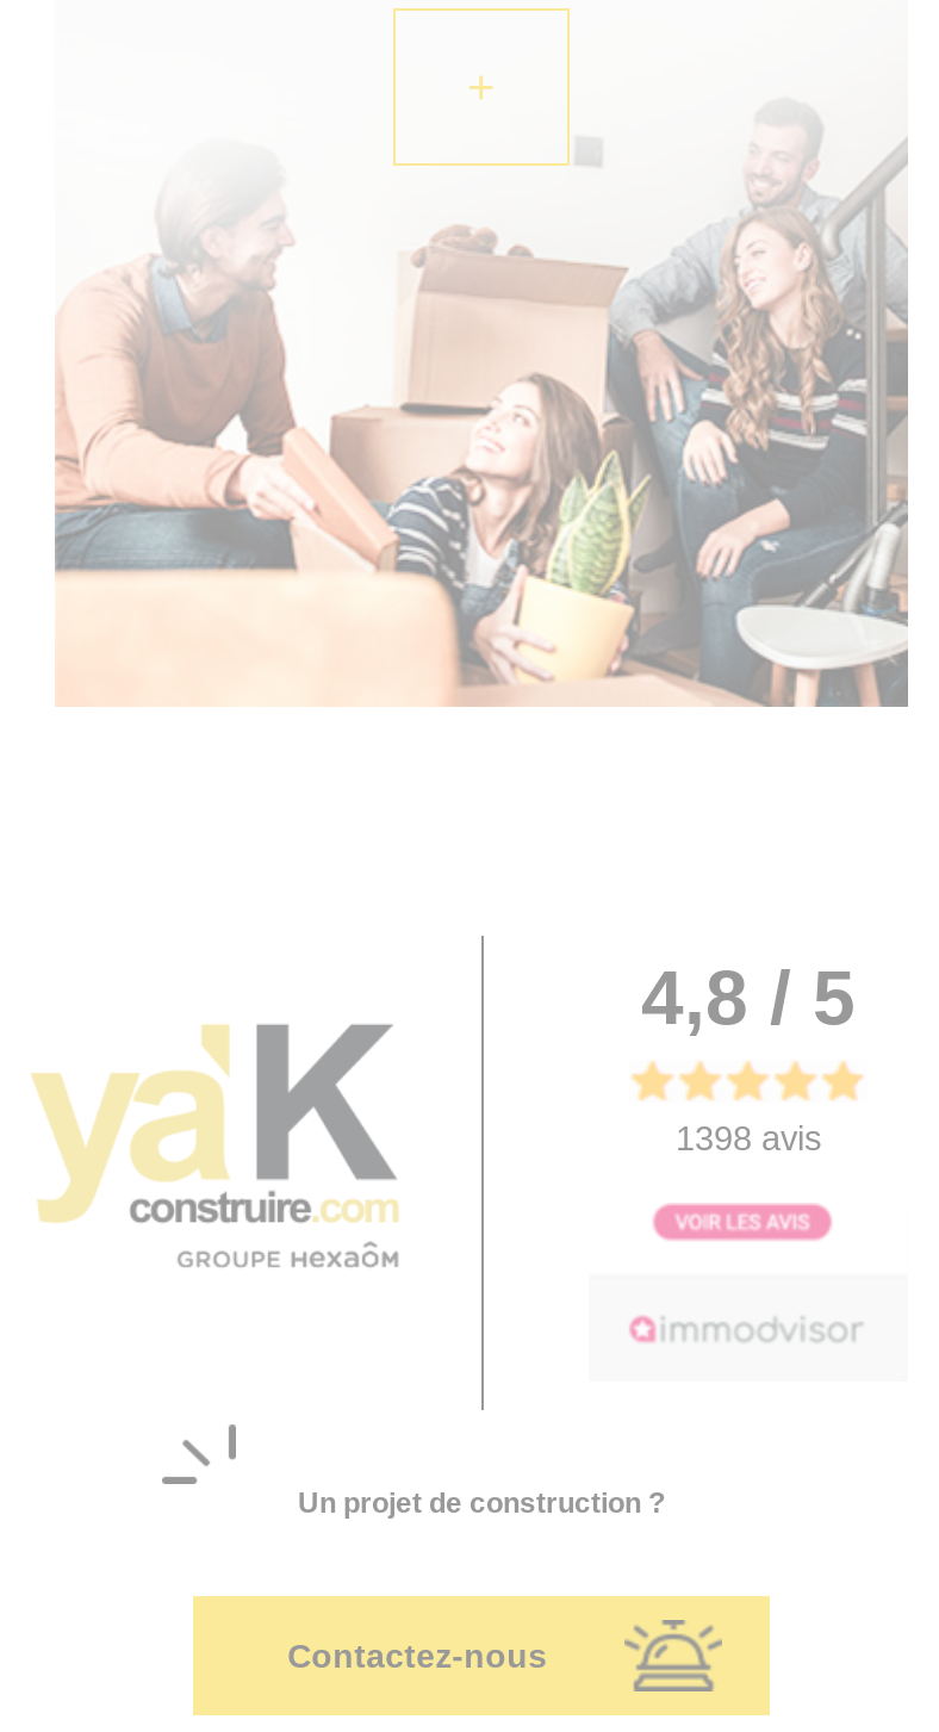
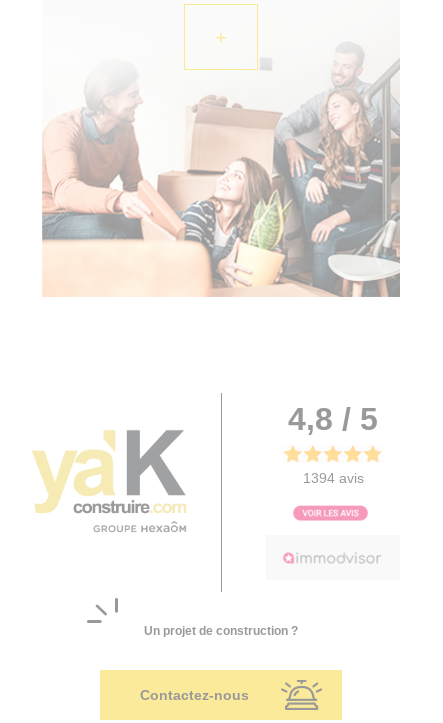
- 1398 avis
+ 1394 avis
